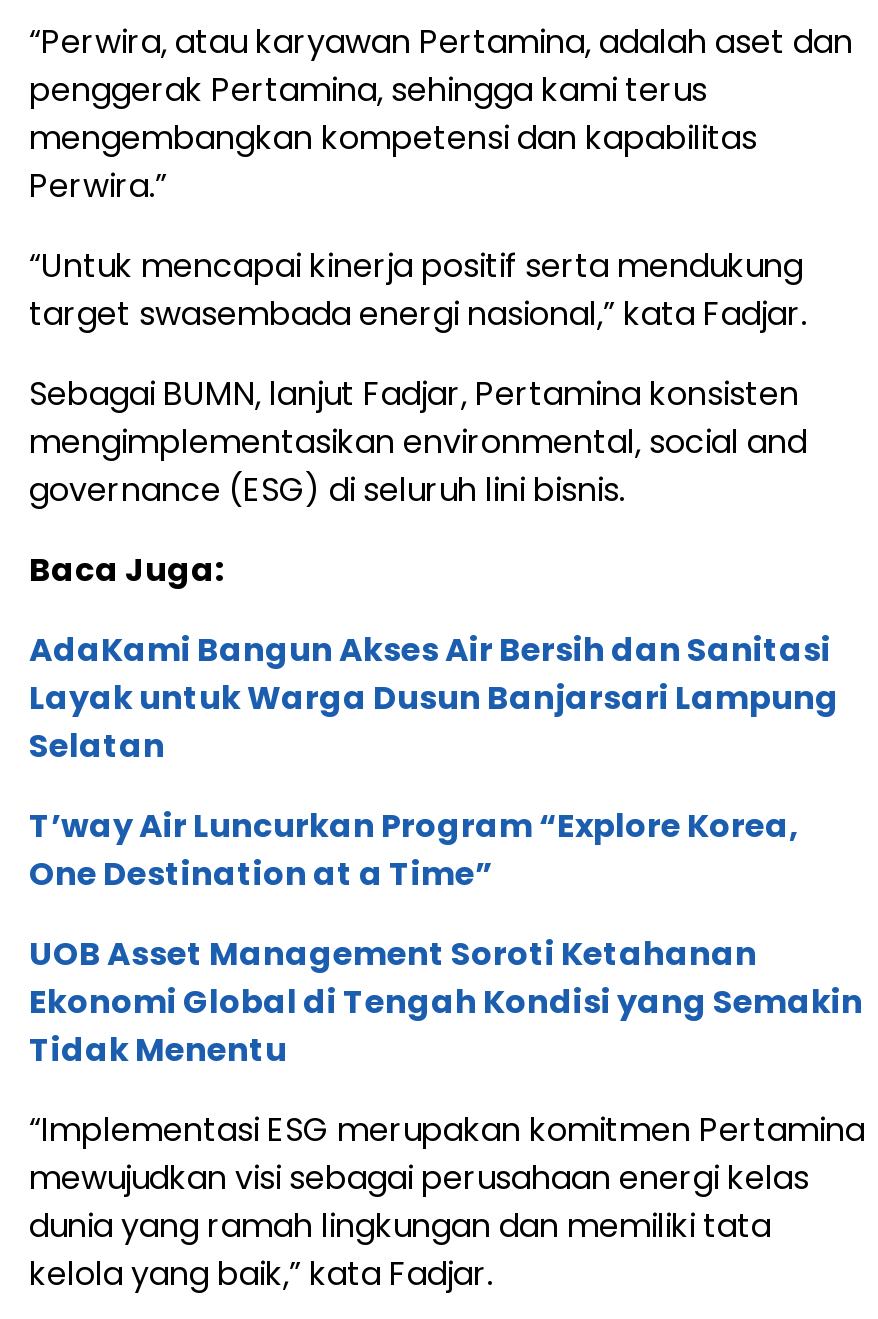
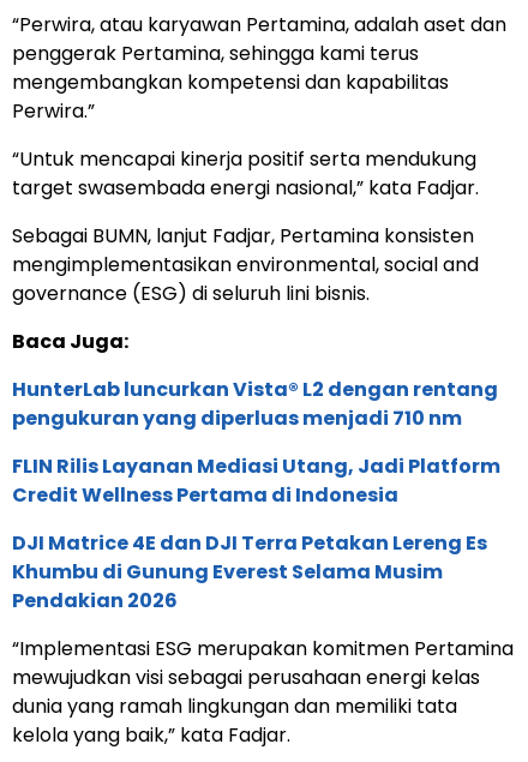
- AdaKami Bangun Akses Air Bersih dan Sanitasi
- Layak untuk Warga Dusun Banjarsari Lampung
- Selatan
+ HunterLab luncurkan Vista® L2 dengan rentang
+ pengukuran yang diperluas menjadi 710 nm

- T’way Air Luncurkan Program “Explore Korea,
- One Destination at a Time”
+ FLIN Rilis Layanan Mediasi Utang, Jadi Platform
+ Credit Wellness Pertama di Indonesia

- UOB Asset Management Soroti Ketahanan
- Ekonomi Global di Tengah Kondisi yang Semakin
- Tidak Menentu
+ DJI Matrice 4E dan DJI Terra Petakan Lereng Es
+ Khumbu di Gunung Everest Selama Musim
+ Pendakian 2026
